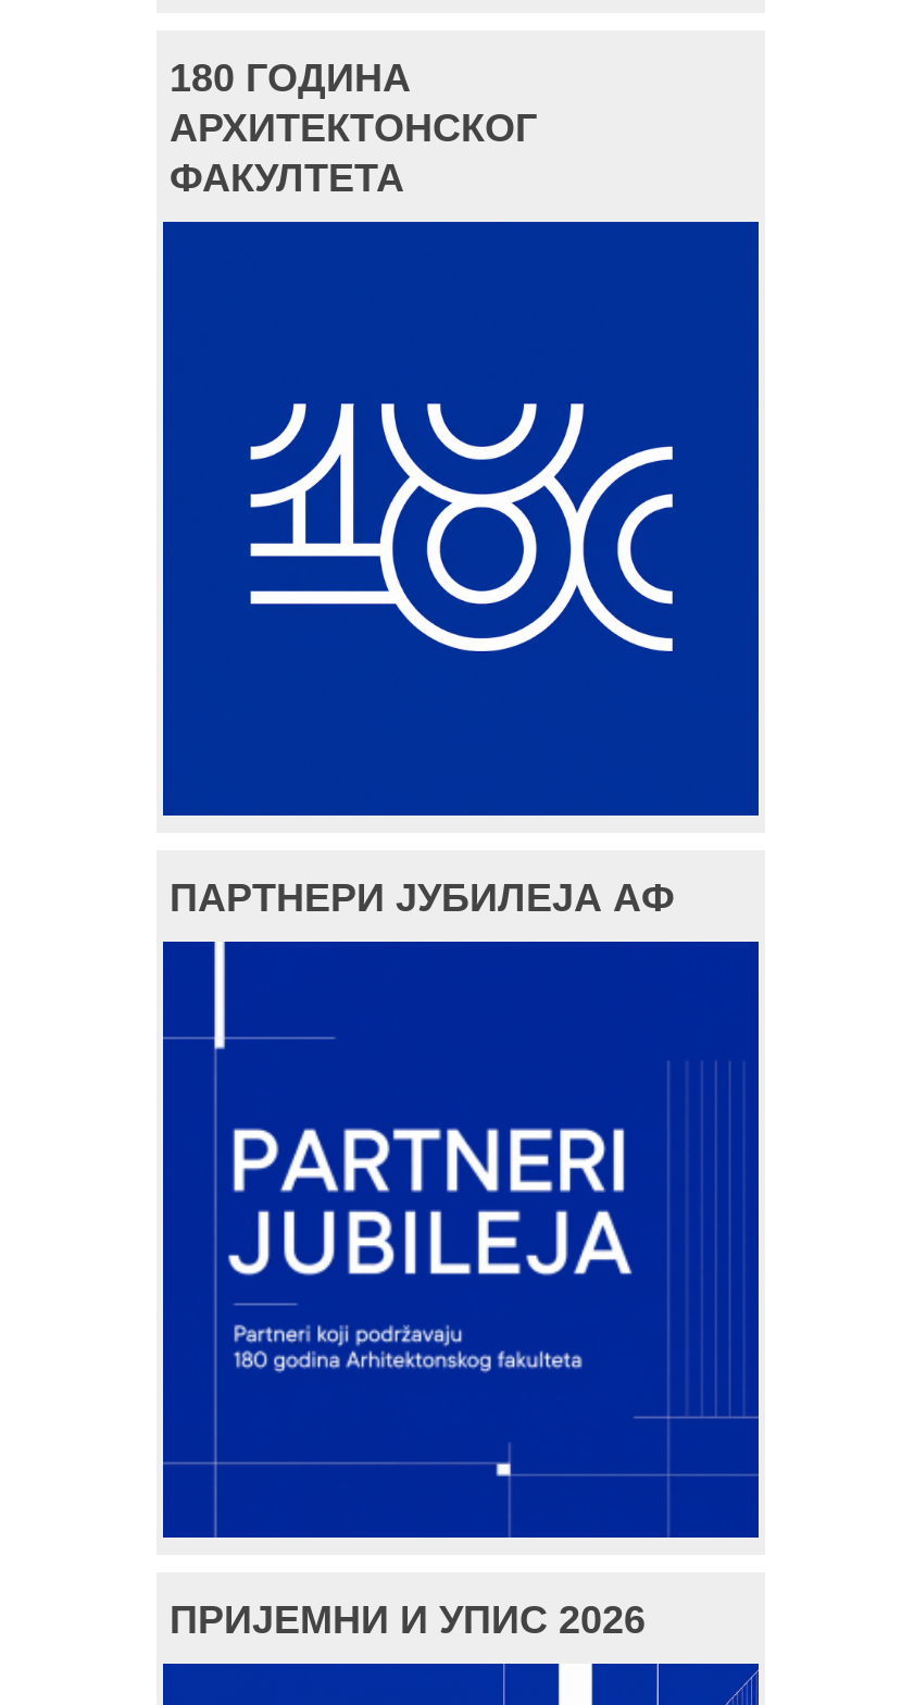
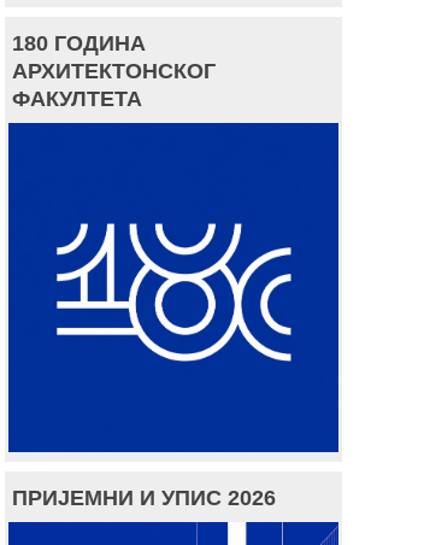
- ПАРТНЕРИ ЈУБИЛЕЈА АФ

- [image]
